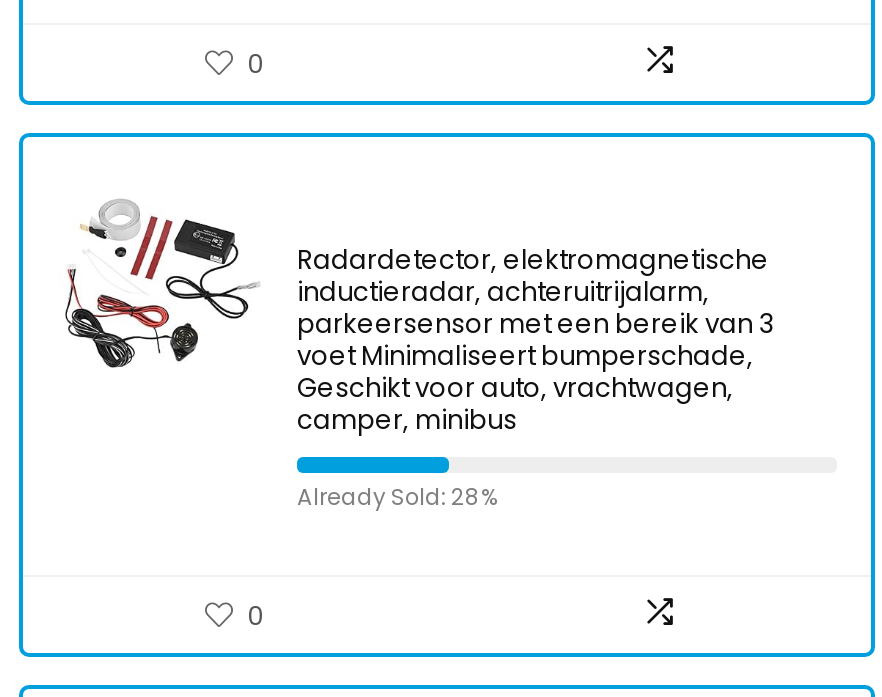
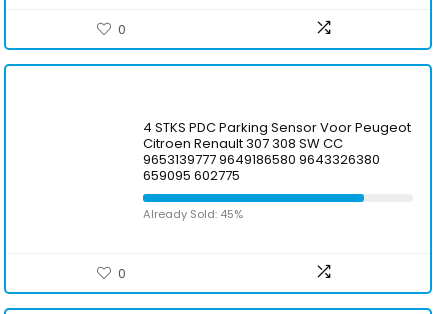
- [image]

- Radardetector, elektromagnetische
- inductieradar, achteruitrijalarm,
- parkeersensor met een bereik van 3
- voet Minimaliseert bumperschade,
- Geschikt voor auto, vrachtwagen,
- camper, minibus
+ 4 STKS PDC Parking Sensor Voor Peugeot
+ Citroen Renault 307 308 SW CC
+ 9653139777 9649186580 9643326380
+ 659095 602775

- Already Sold: 28%
+ Already Sold: 45%
